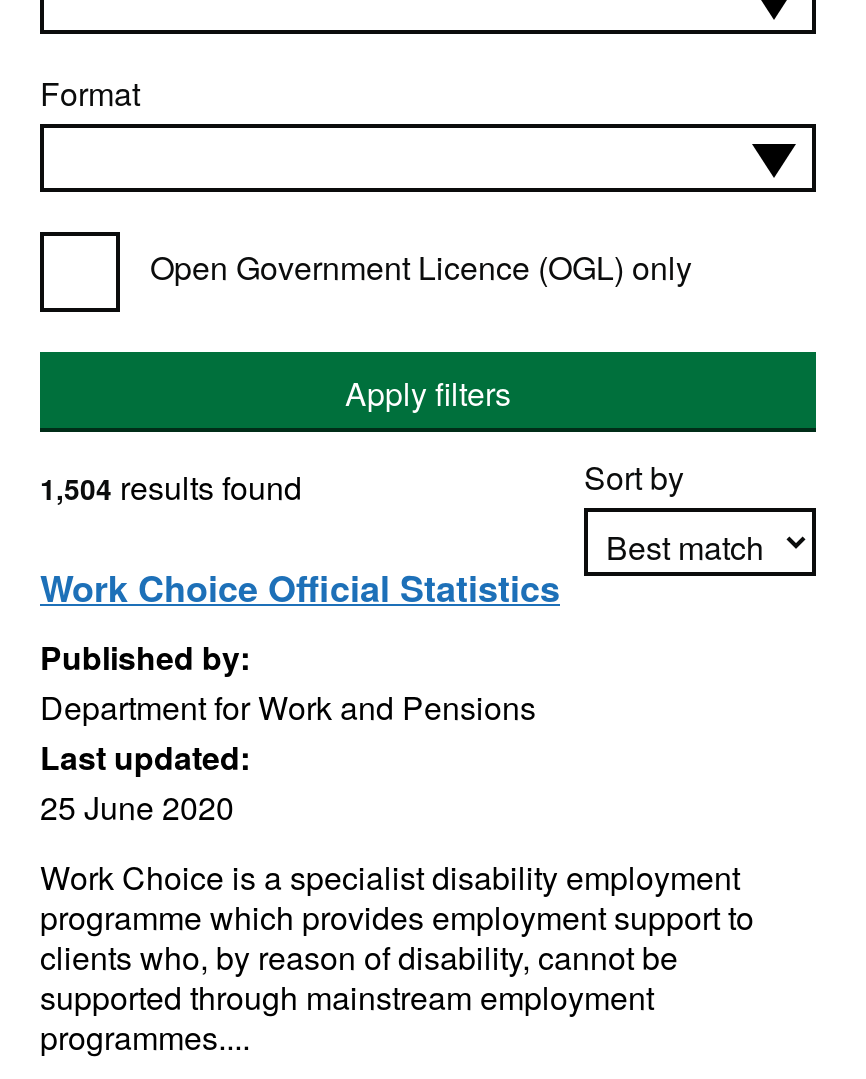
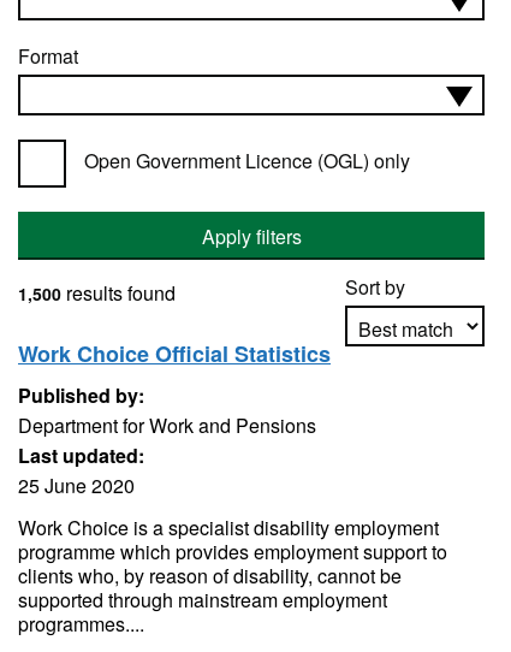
- 1,504 results found
+ 1,500 results found
